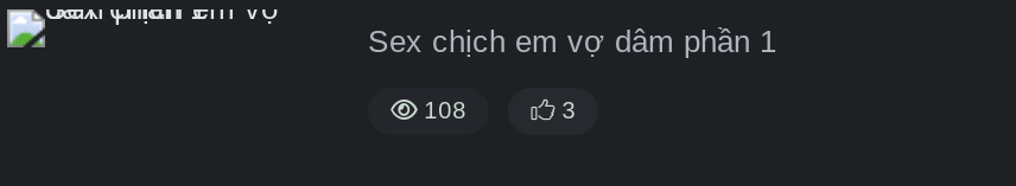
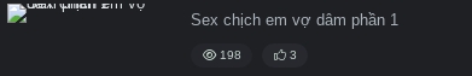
- 108
+ 198
